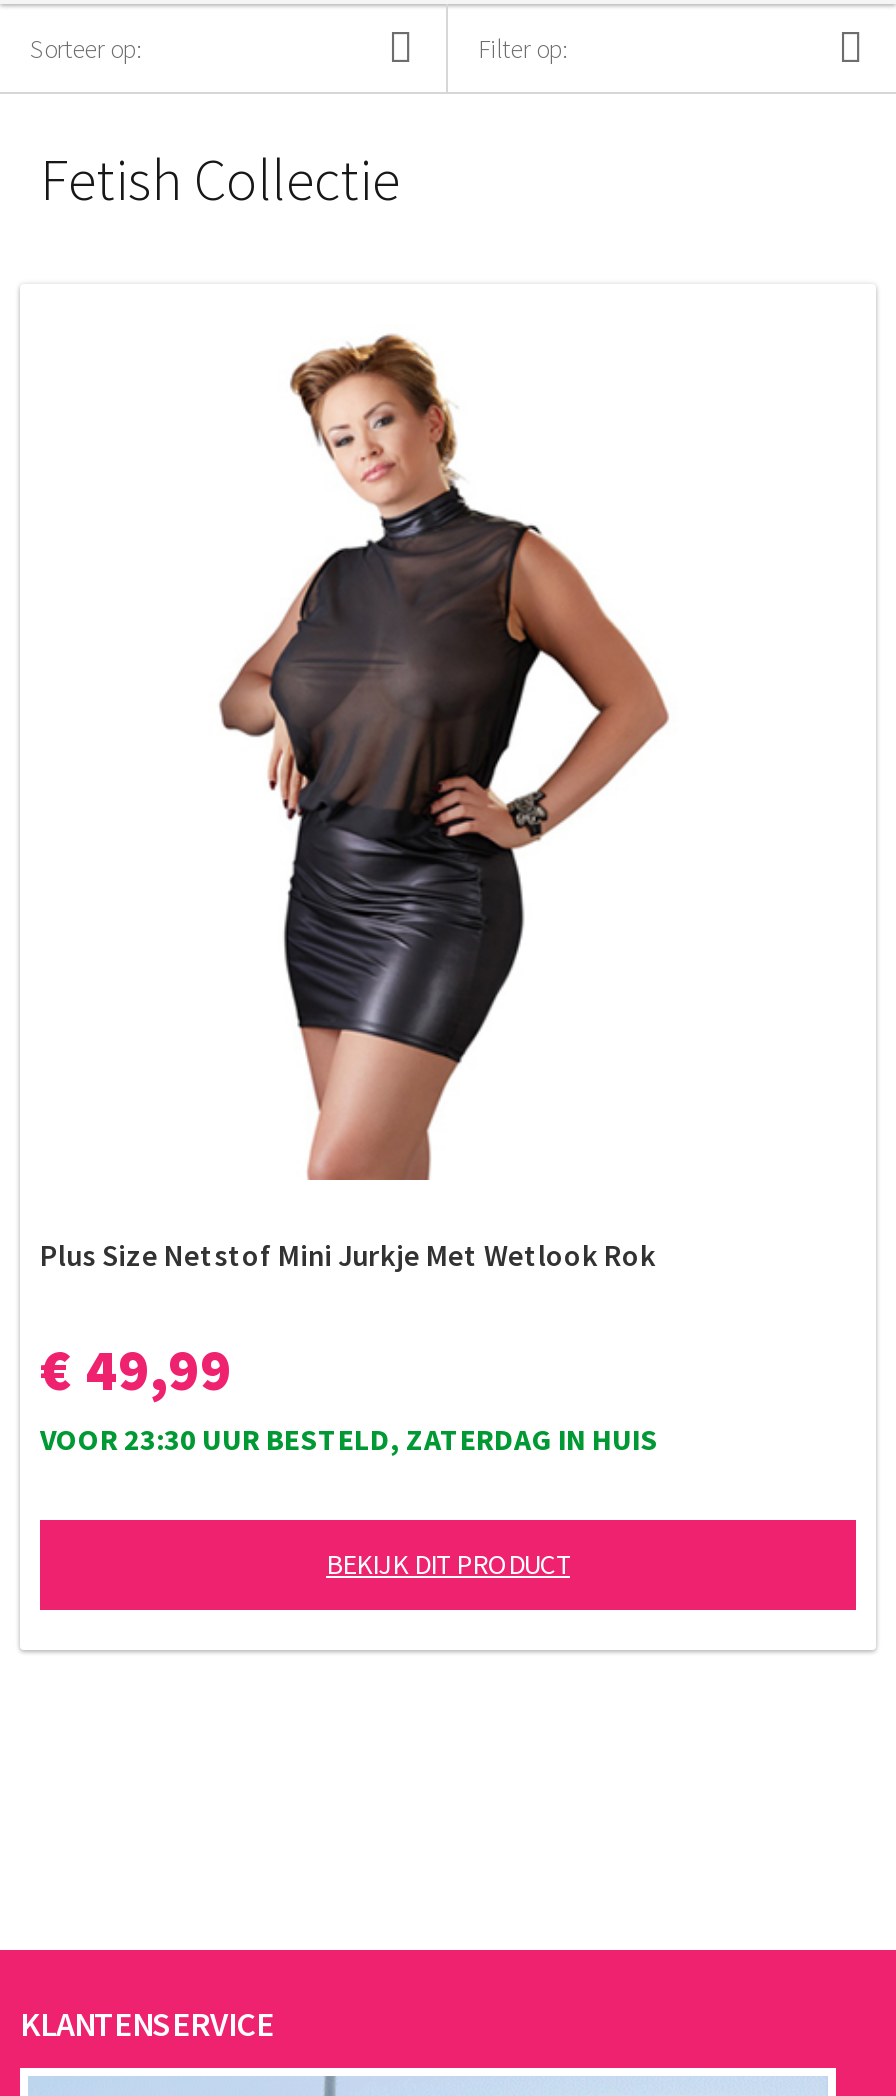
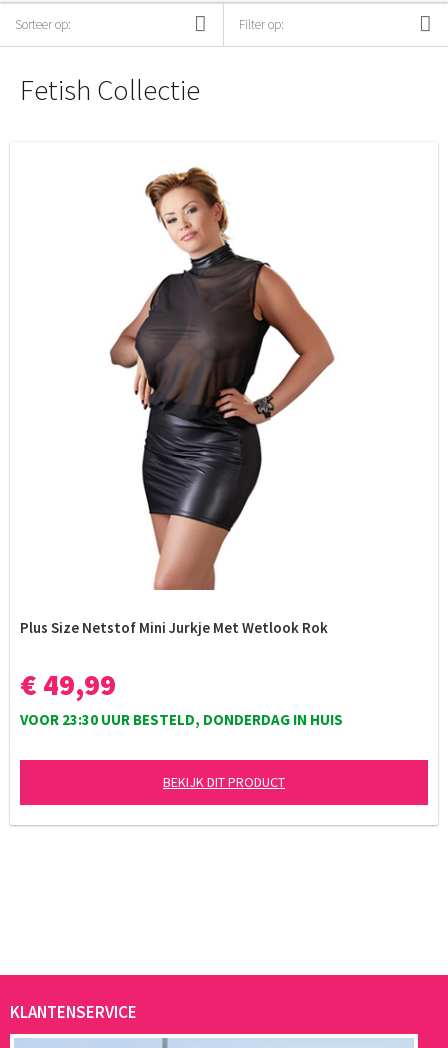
- VOOR 23:30 UUR BESTELD, ZATERDAG IN HUIS
+ VOOR 23:30 UUR BESTELD, DONDERDAG IN HUIS
